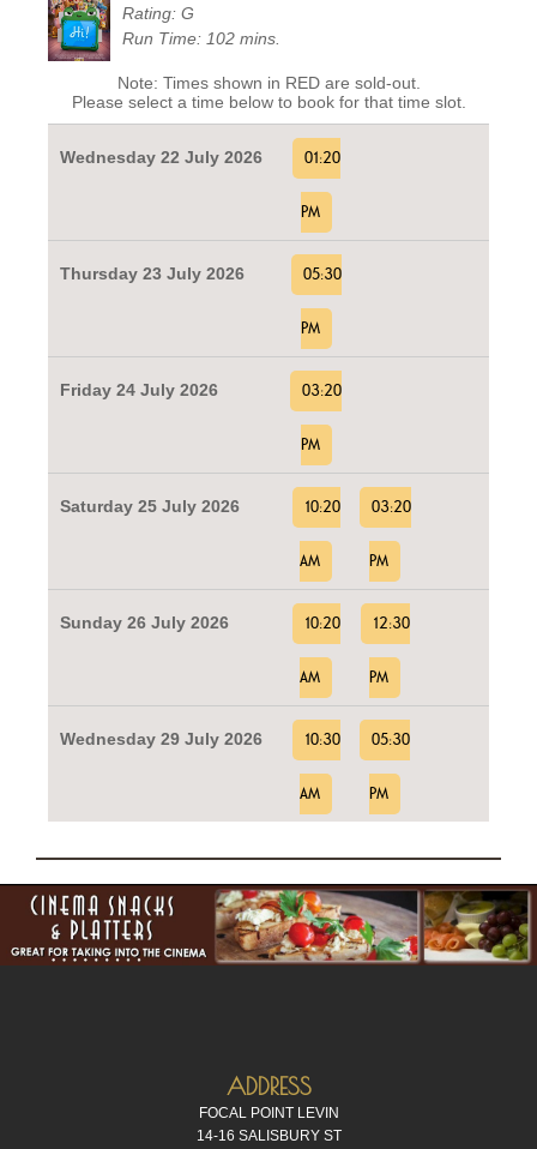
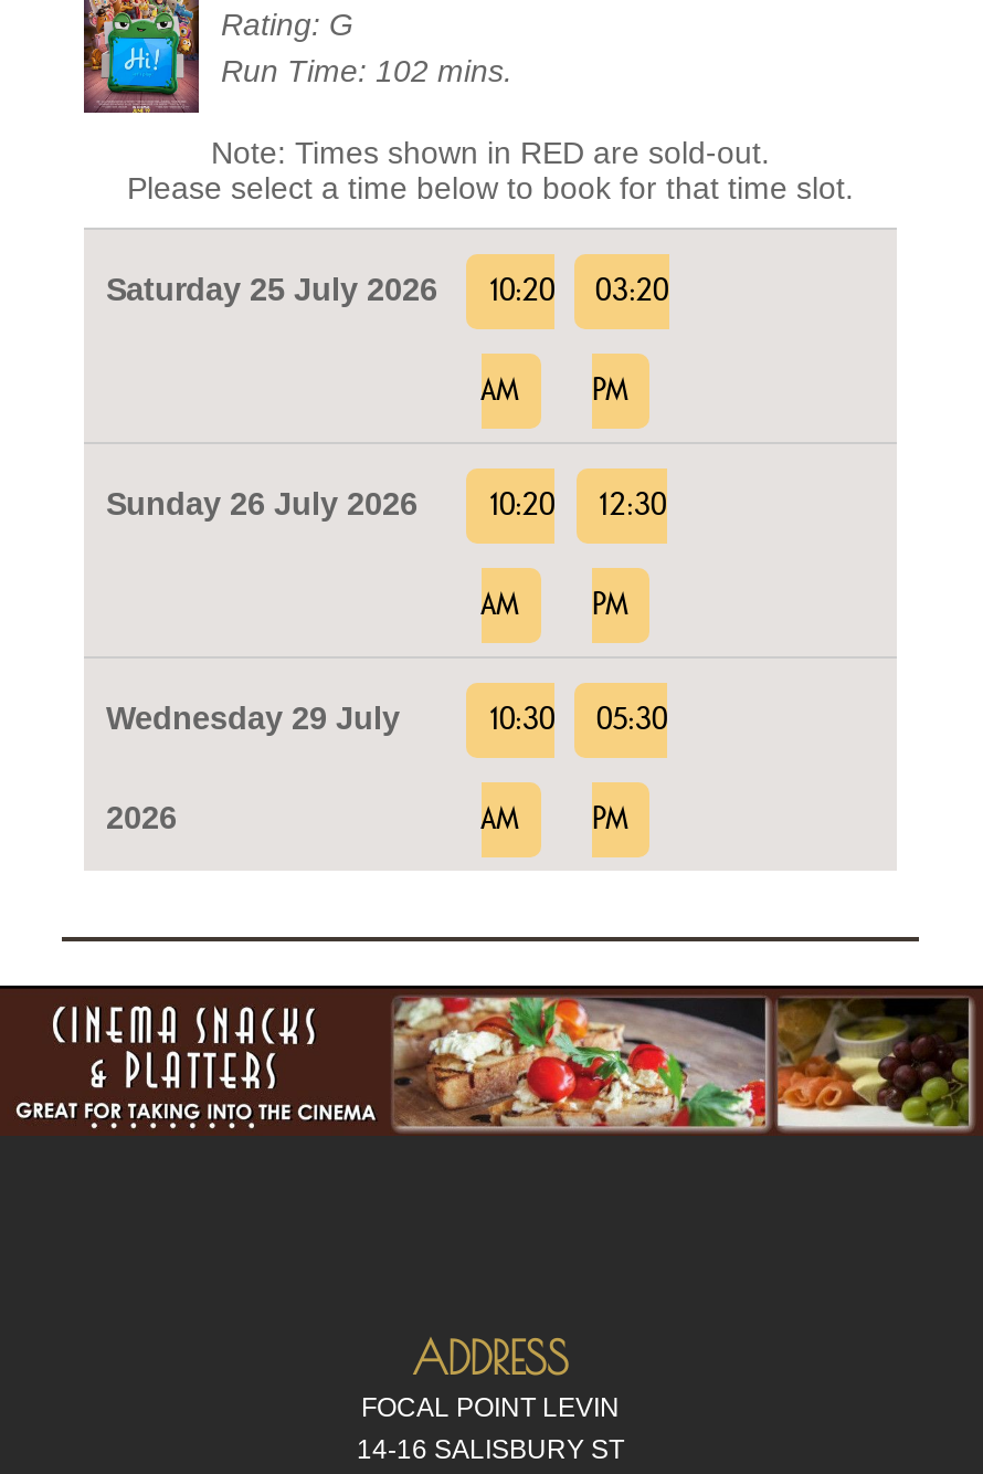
- Wednesday 22 July 2026
- 01:20
- PM
- Thursday 23 July 2026
- 05:30
- PM
- Friday 24 July 2026
- 03:20
- PM
